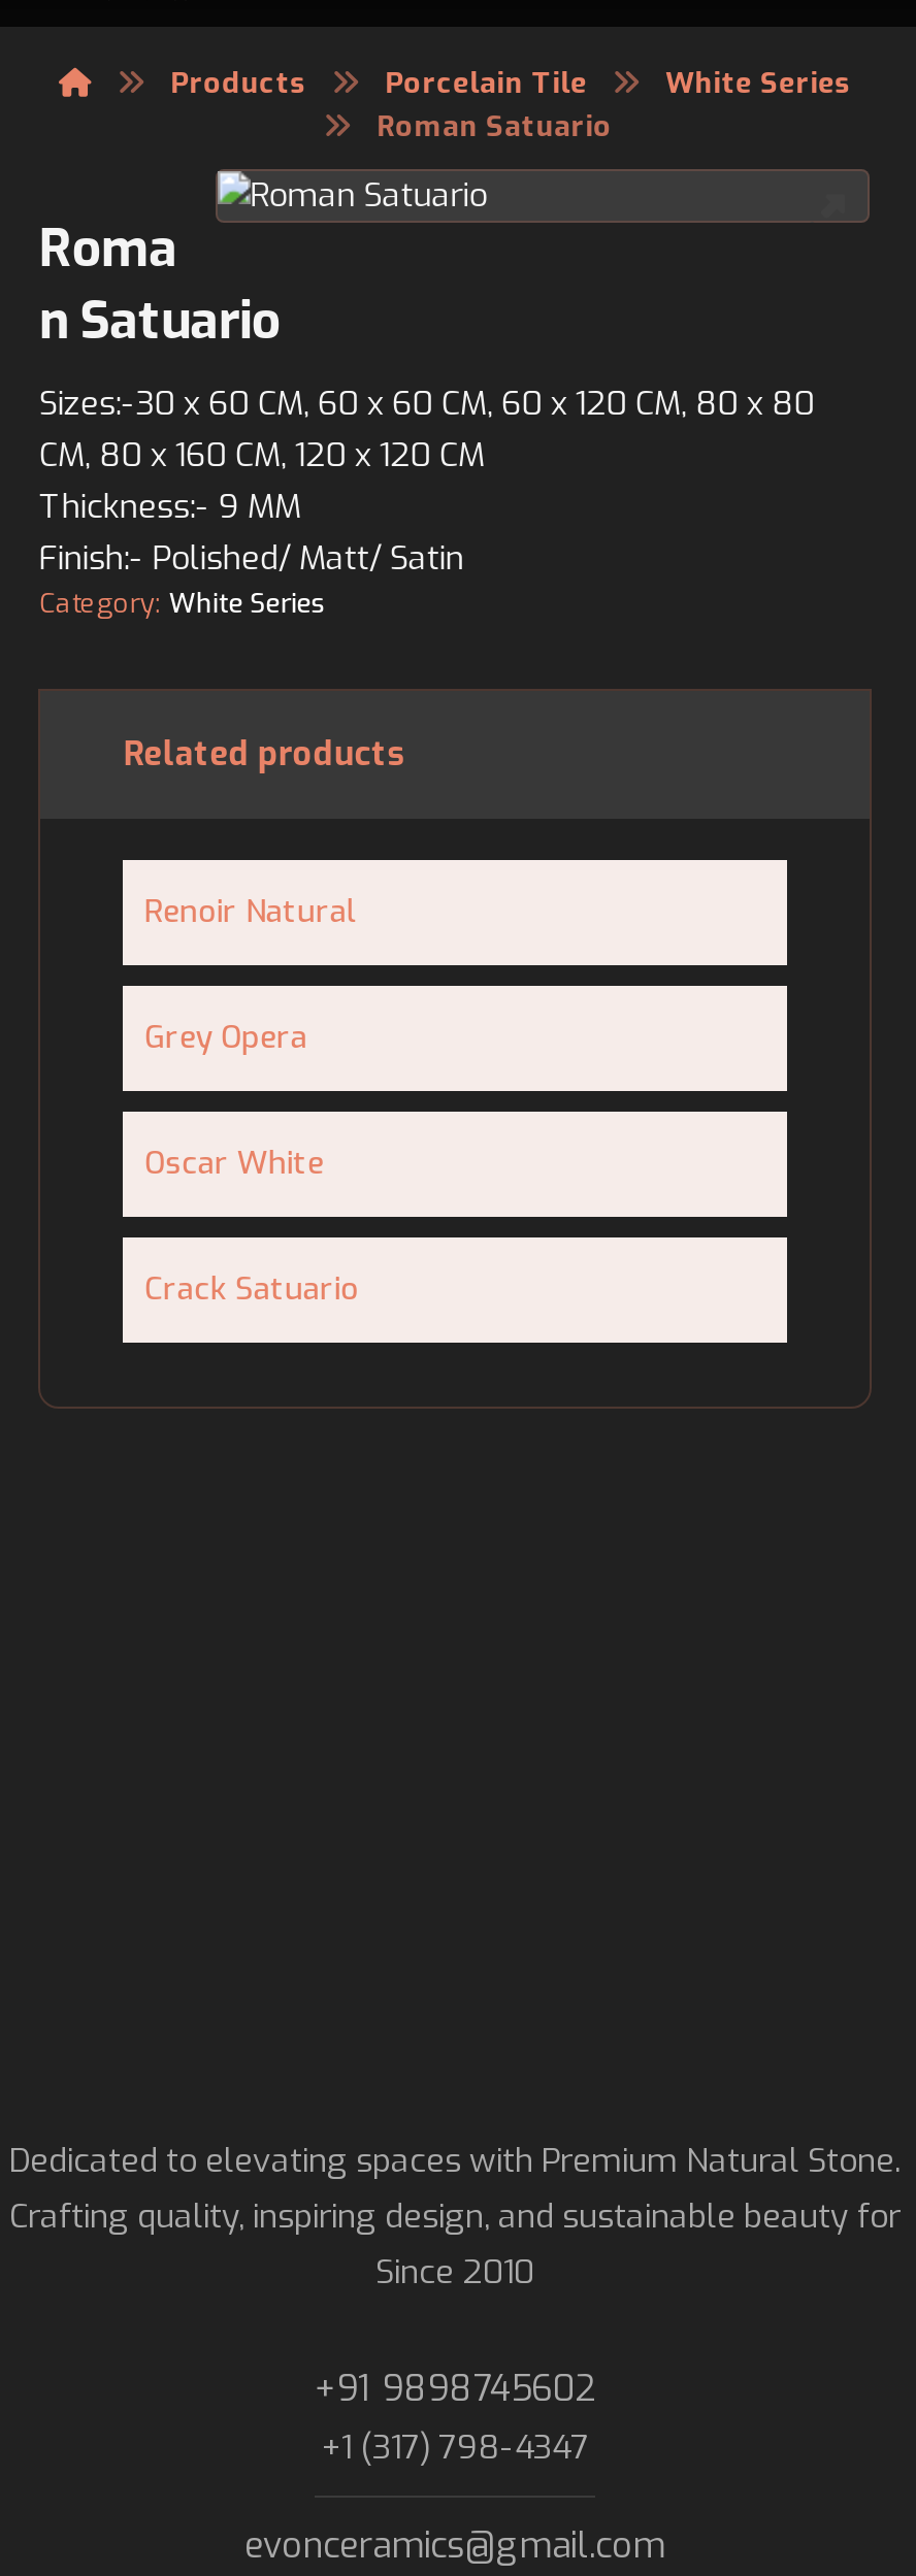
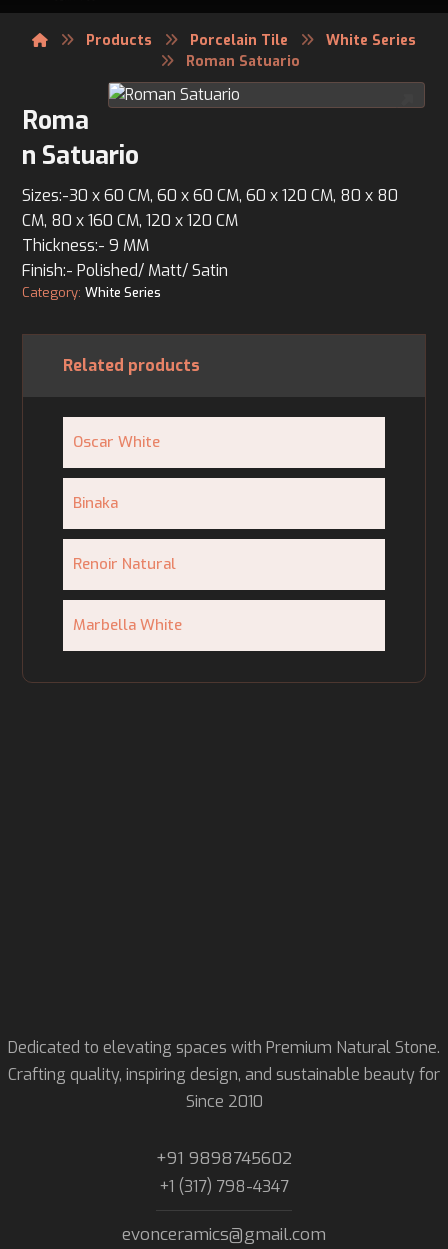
moved down: Renoir Natural

- Grey Opera

moved up: Oscar White

- Crack Satuario
+ Binaka
+ Marbella White
